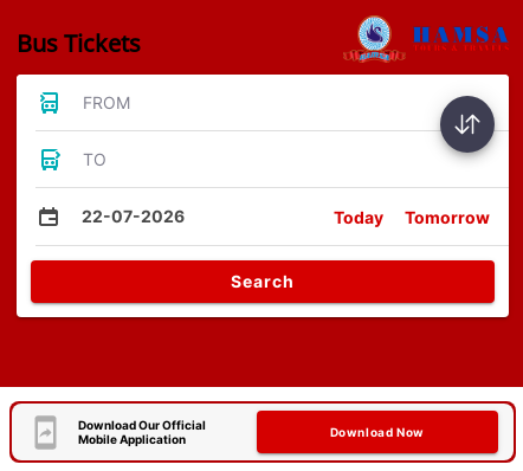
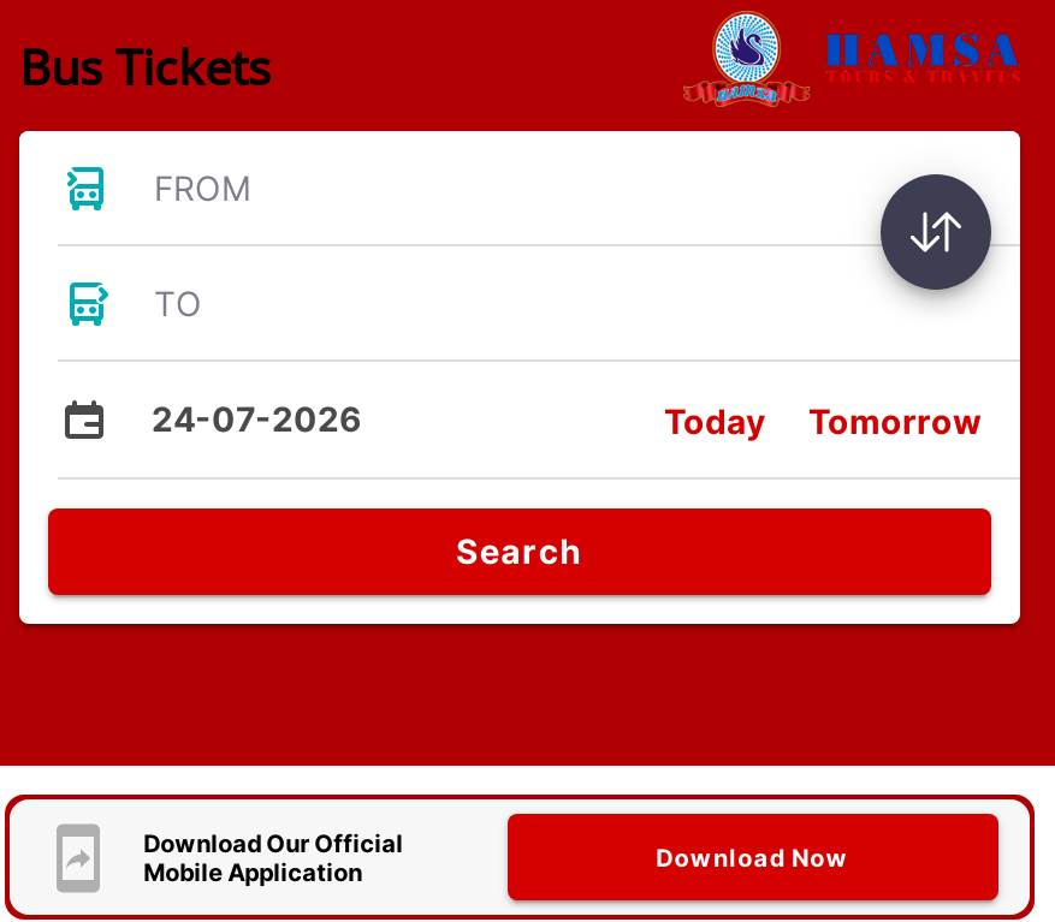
- 22-07-2026
+ 24-07-2026
